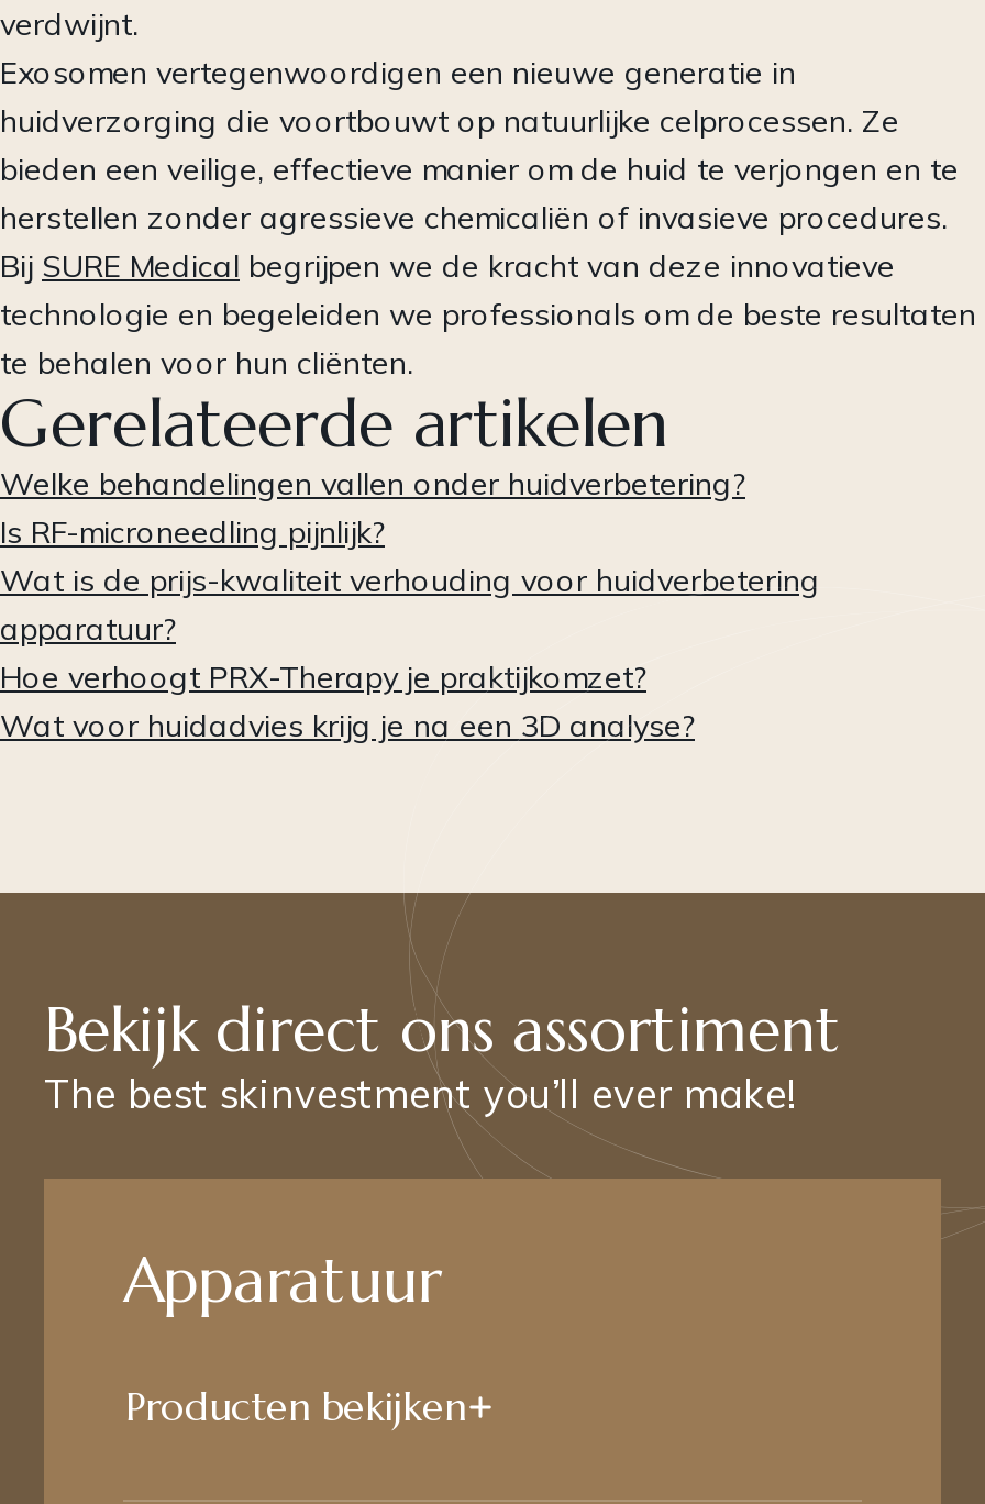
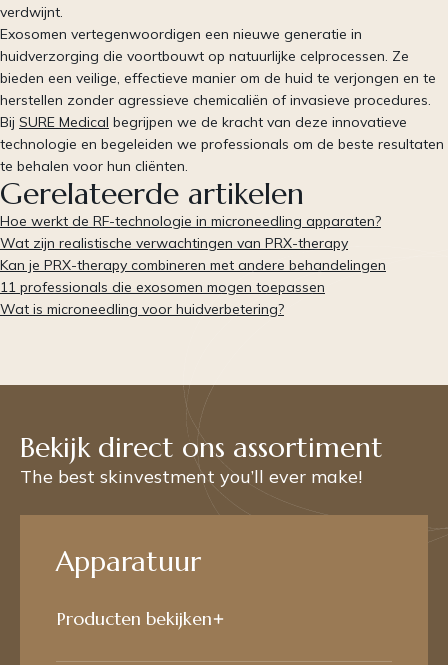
- Welke behandelingen vallen onder huidverbetering?
- Is RF-microneedling pijnlijk?
- Wat is de prijs-kwaliteit verhouding voor huidverbetering
- apparatuur?
- Hoe verhoogt PRX-Therapy je praktijkomzet?
- Wat voor huidadvies krijg je na een 3D analyse?
+ Hoe werkt de RF-technologie in microneedling apparaten?
+ Wat zijn realistische verwachtingen van PRX-therapy
+ Kan je PRX-therapy combineren met andere behandelingen
+ 11 professionals die exosomen mogen toepassen
+ Wat is microneedling voor huidverbetering?
